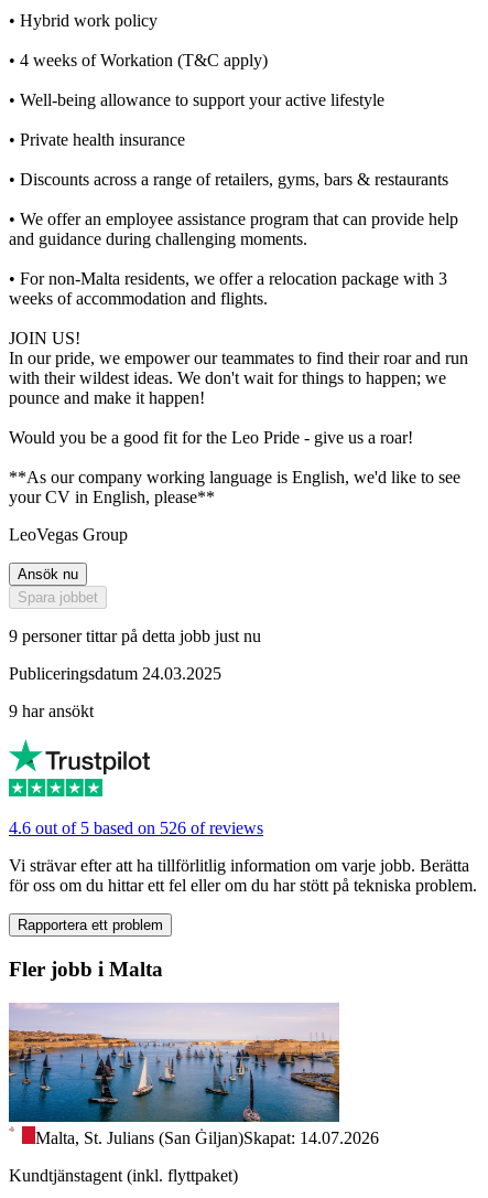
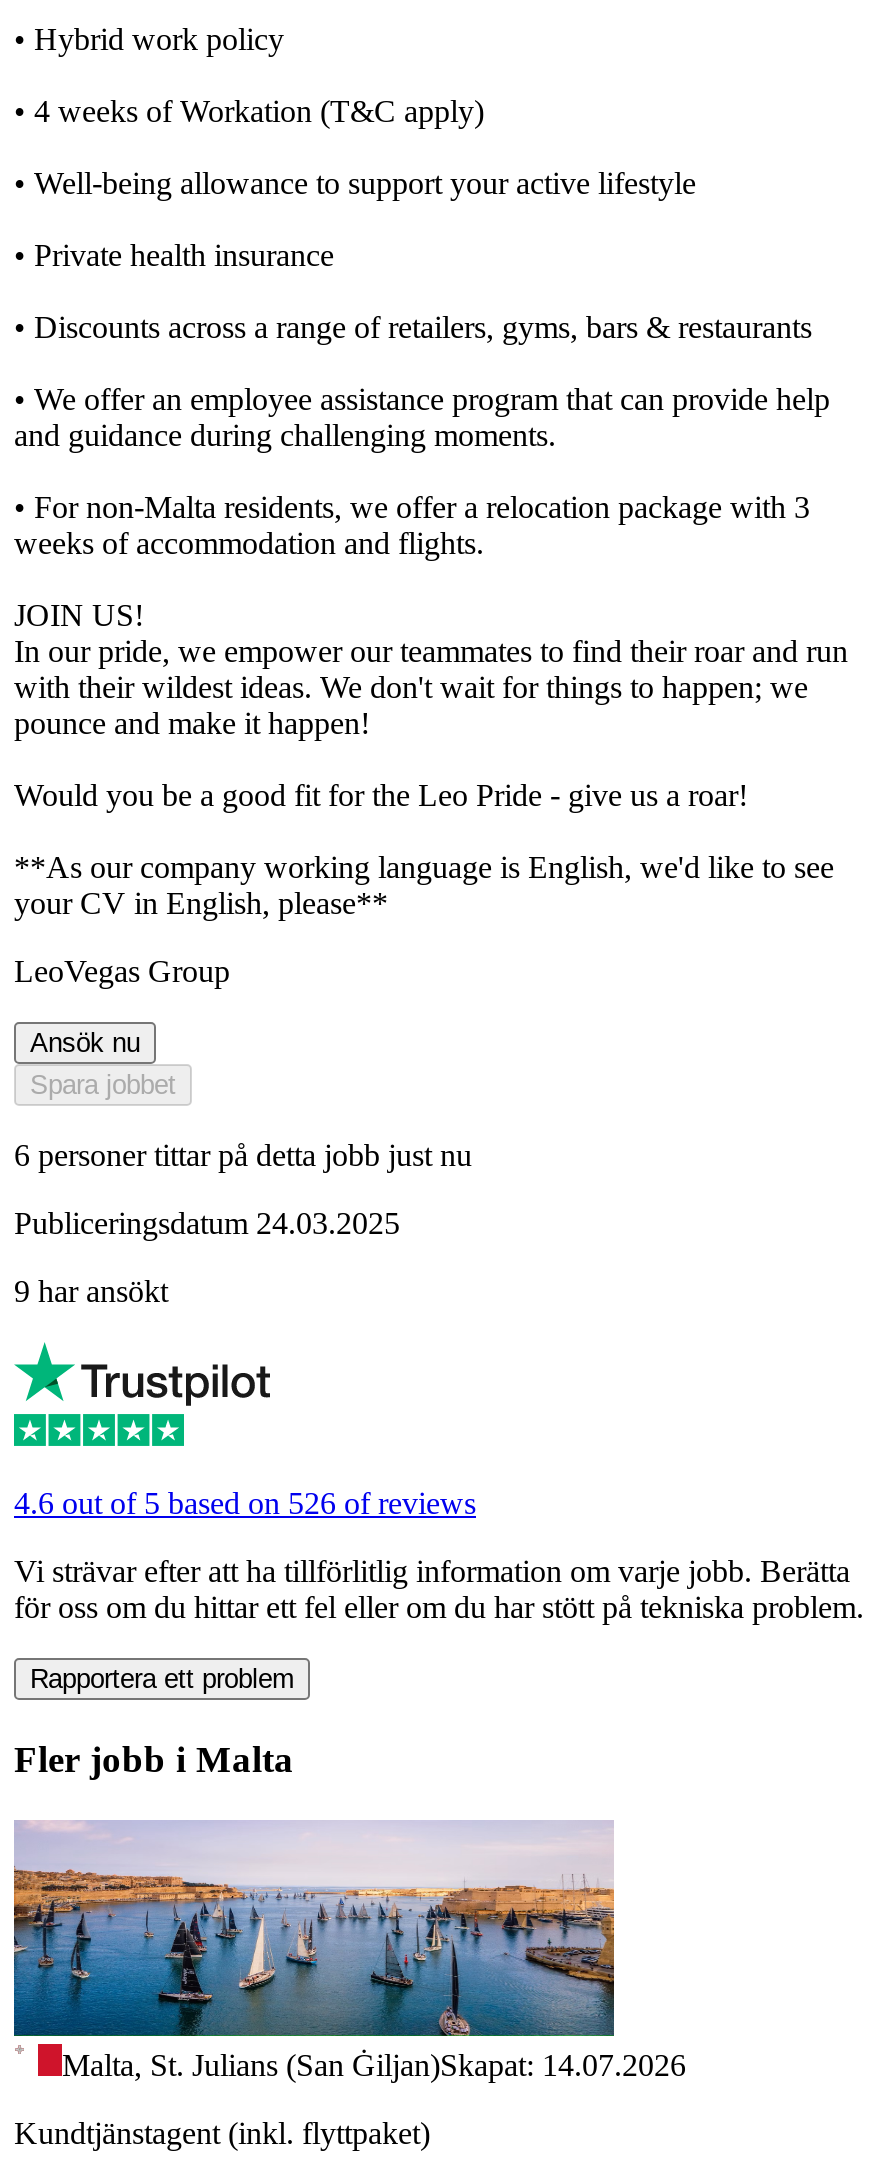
- 9 personer tittar på detta jobb just nu
+ 6 personer tittar på detta jobb just nu
